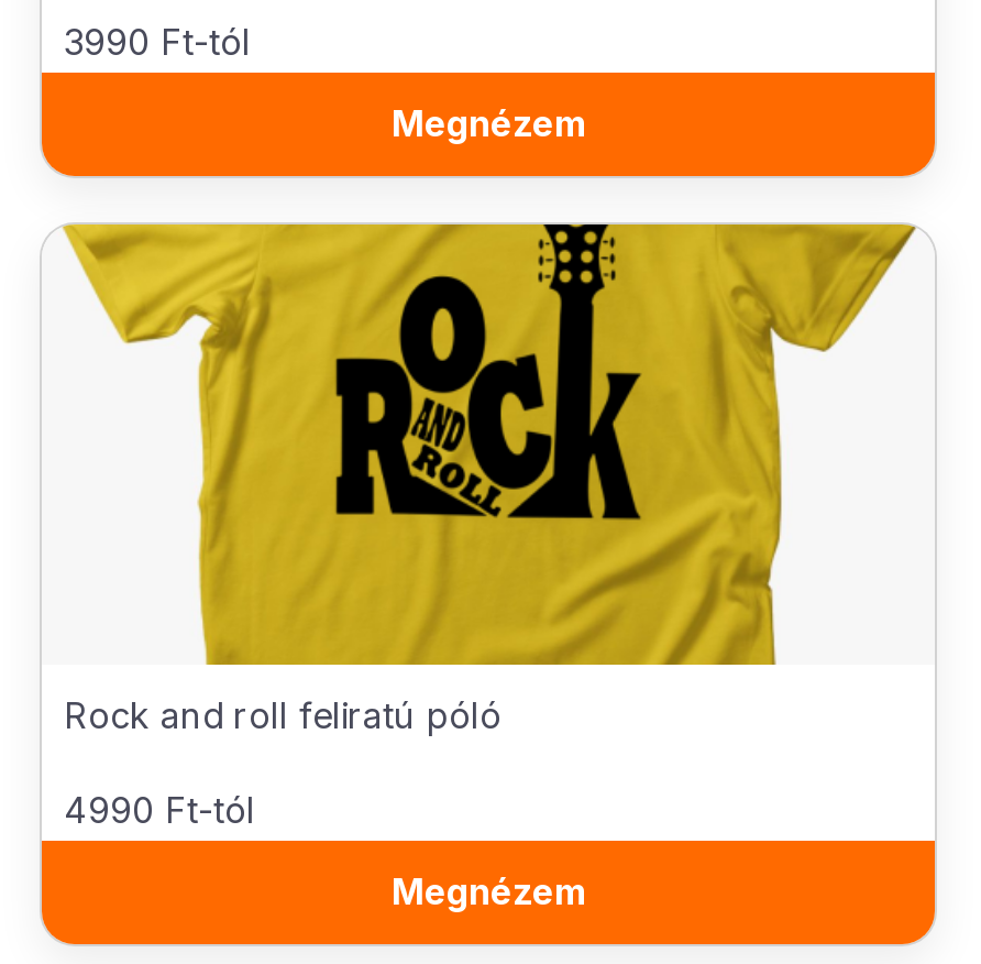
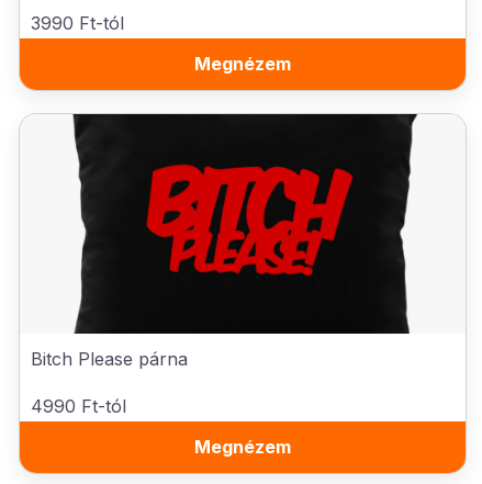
- [image]
- Rock and roll feliratú póló
+ [image]
+ Bitch Please párna
